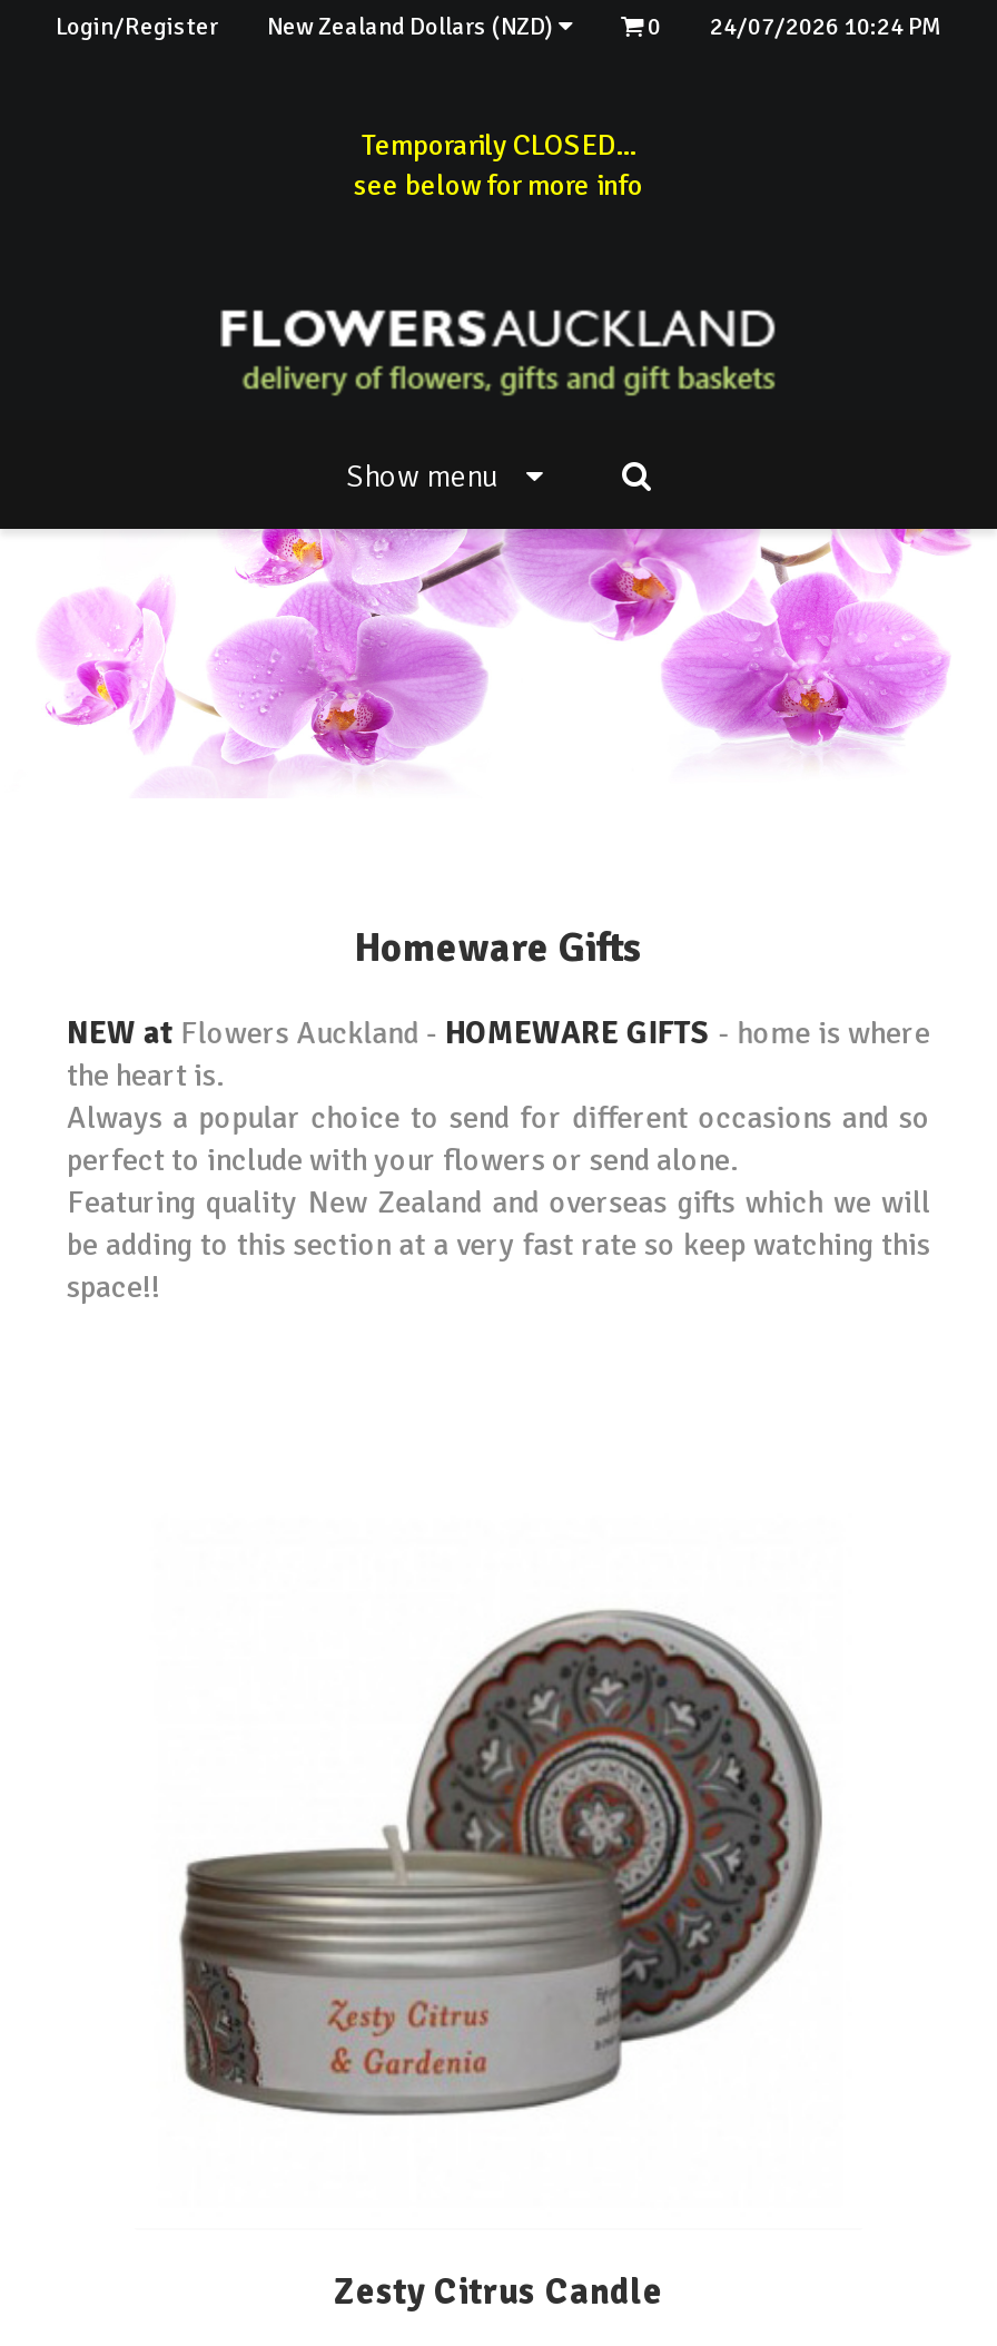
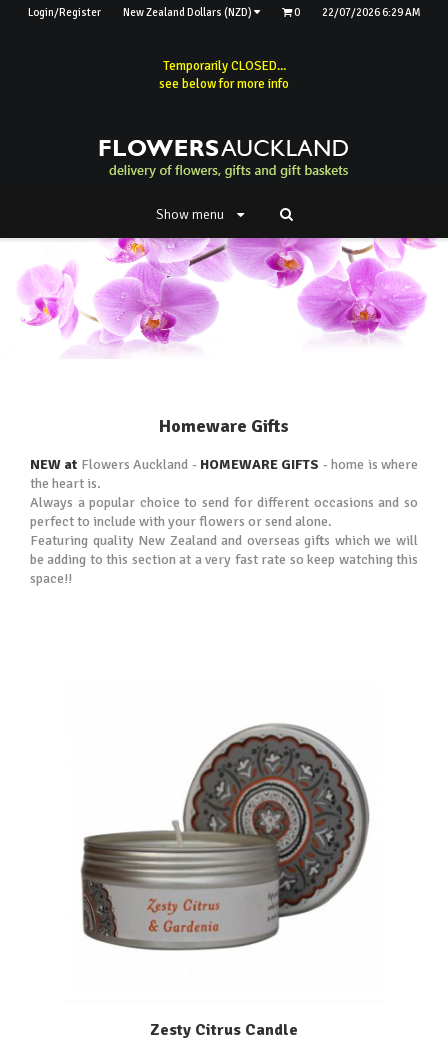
- 0 24/07/2026 10:24 PM
+ 0 22/07/2026 6:29 AM
